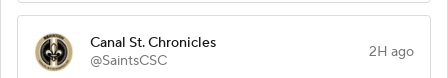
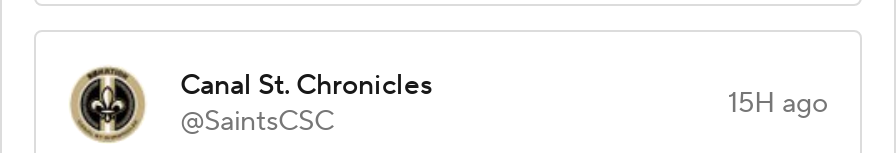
- 2H ago
+ 15H ago
